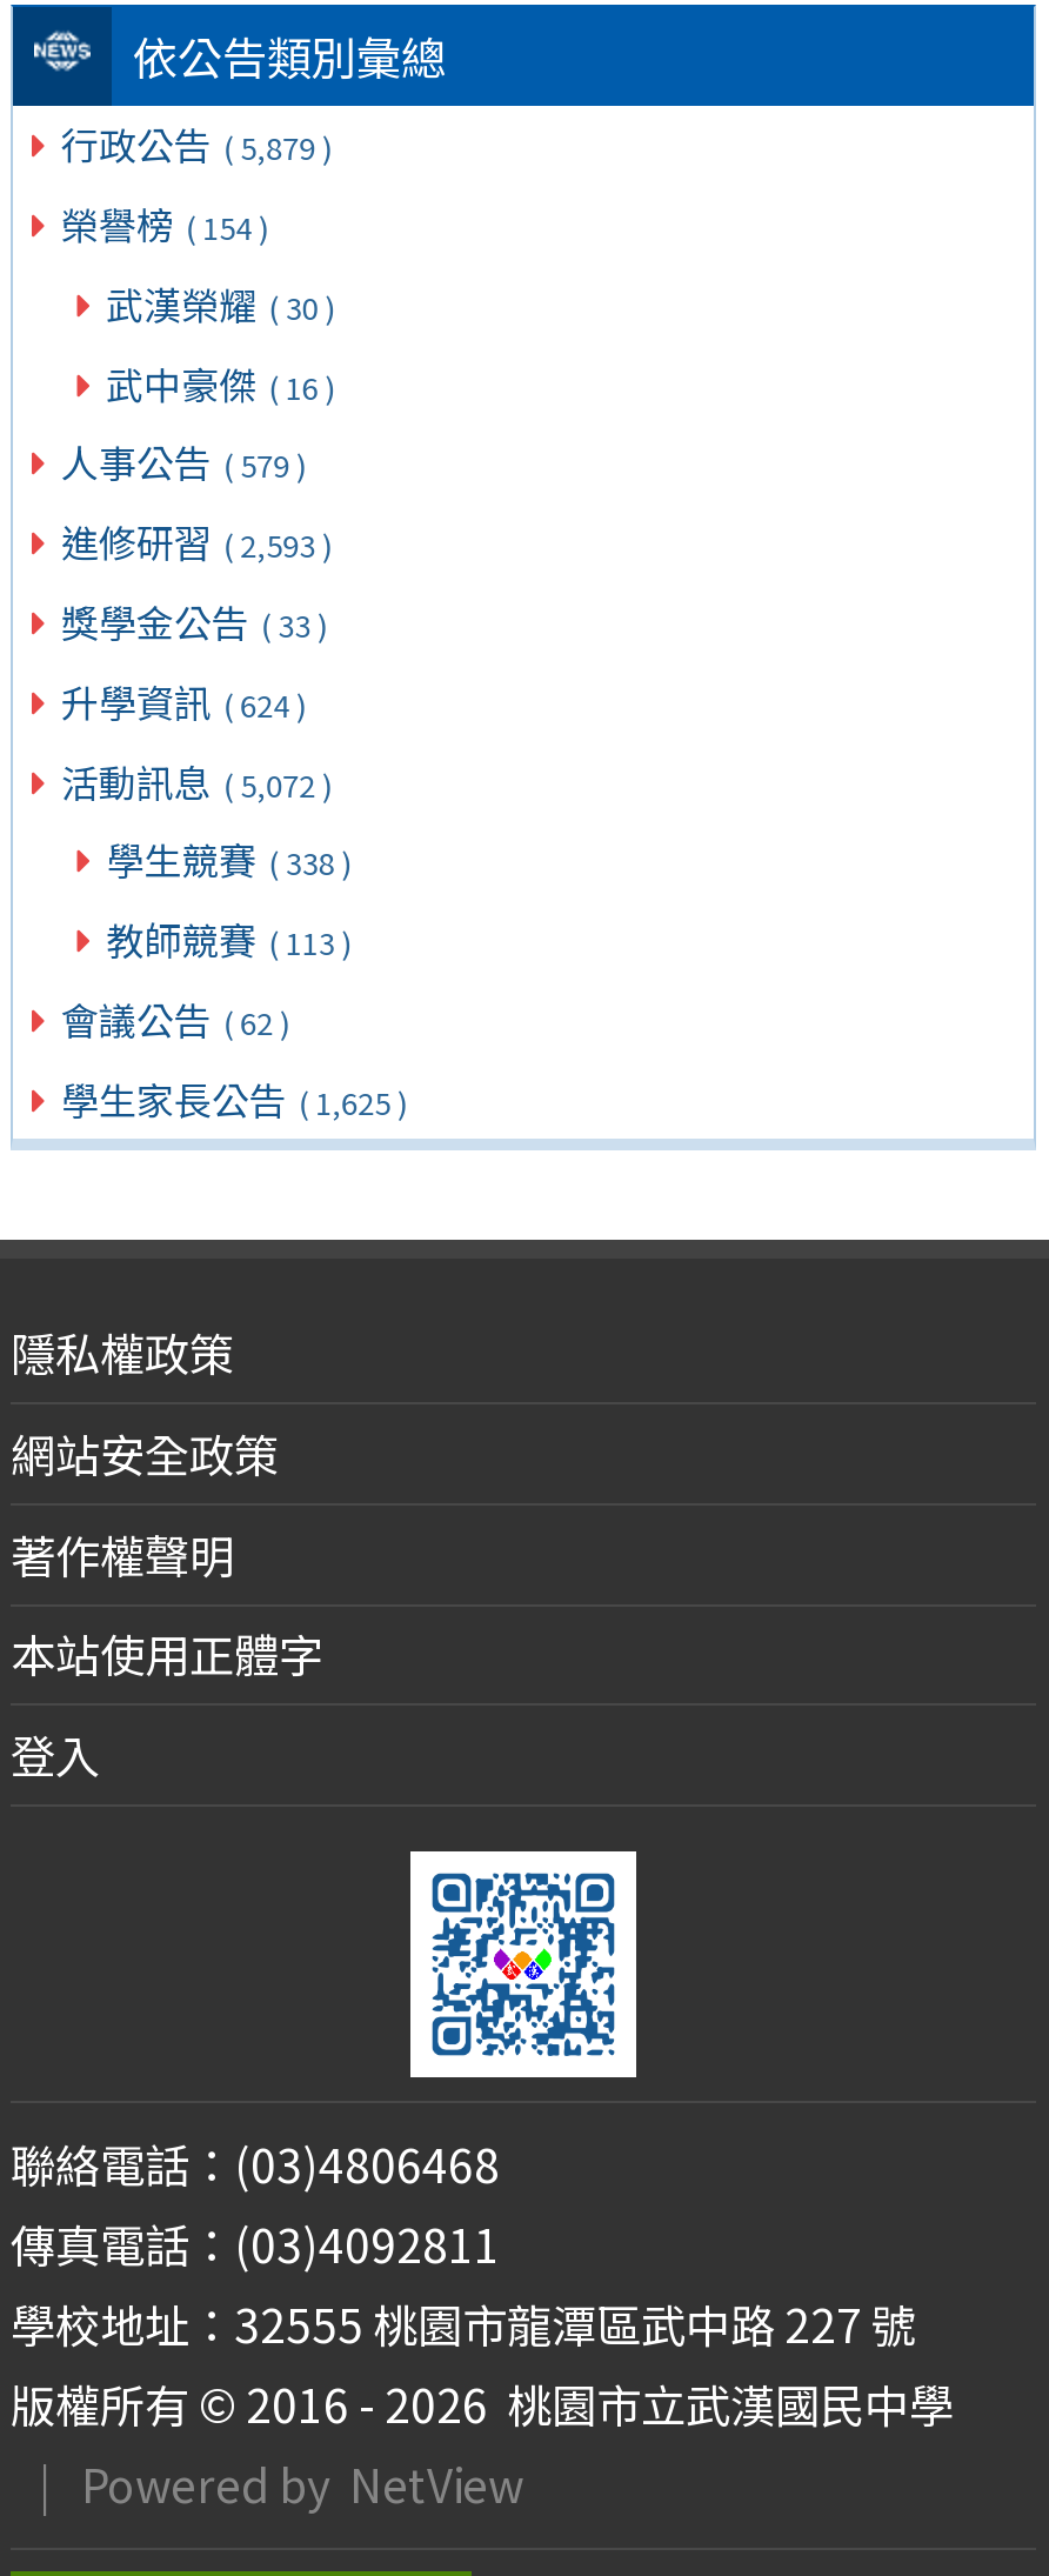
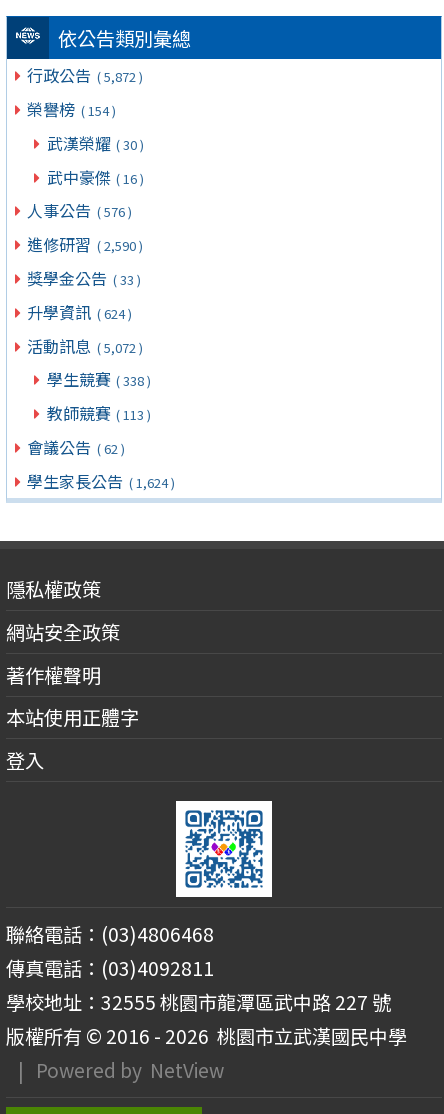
- 行政公告 ( 5,879 )
+ 行政公告 ( 5,872 )

- 人事公告 ( 579 )
+ 人事公告 ( 576 )

- 進修研習 ( 2,593 )
+ 進修研習 ( 2,590 )

- 學生家長公告 ( 1,625 )
+ 學生家長公告 ( 1,624 )
